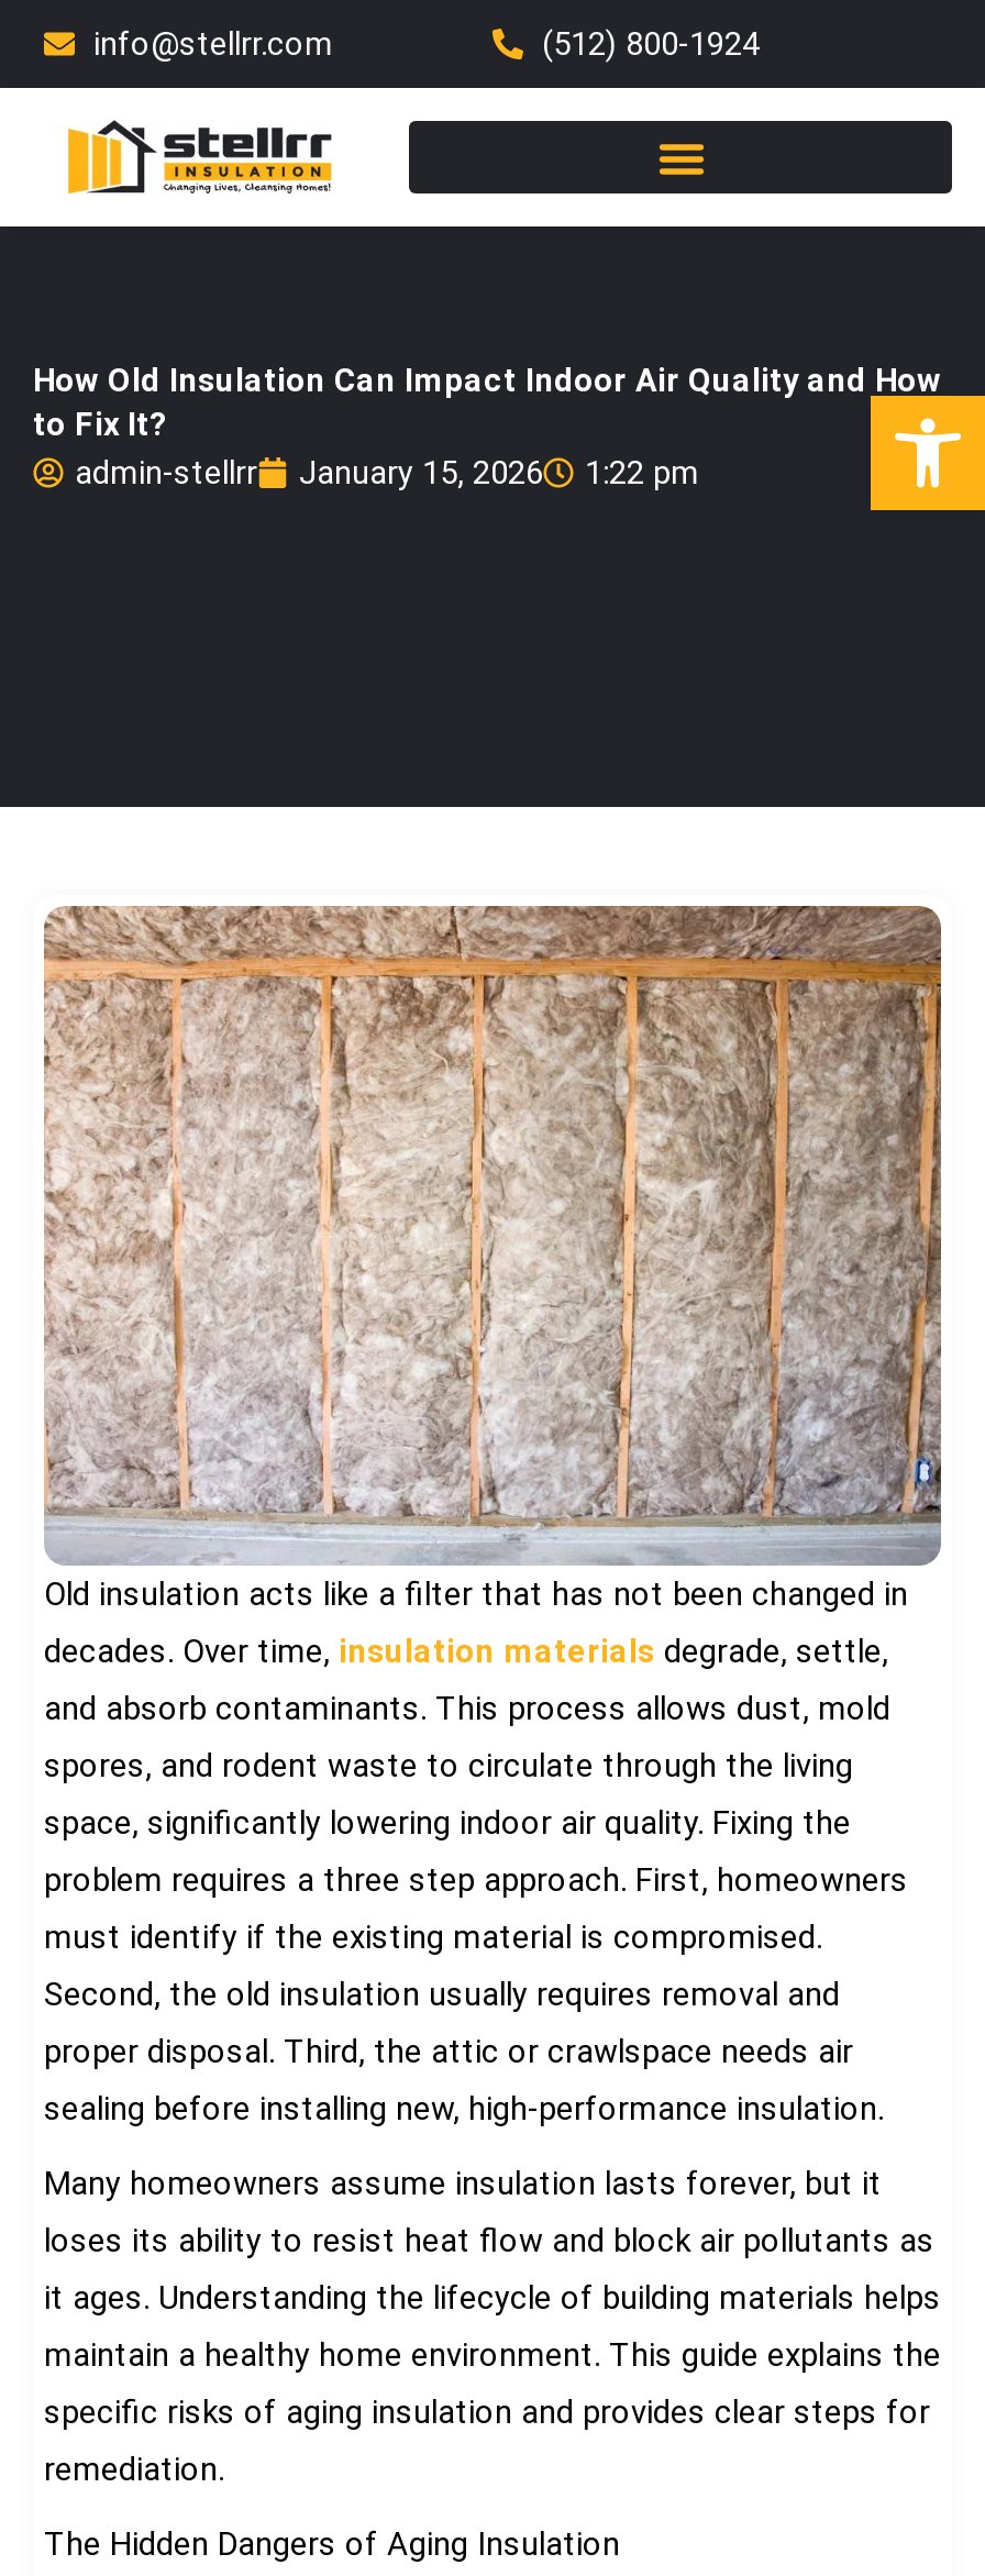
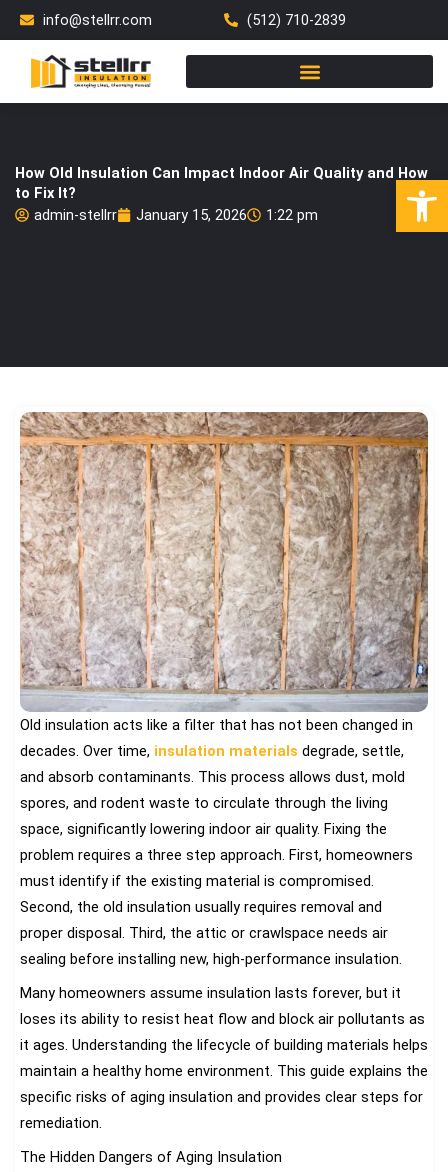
- (512) 800-1924
+ (512) 710-2839
